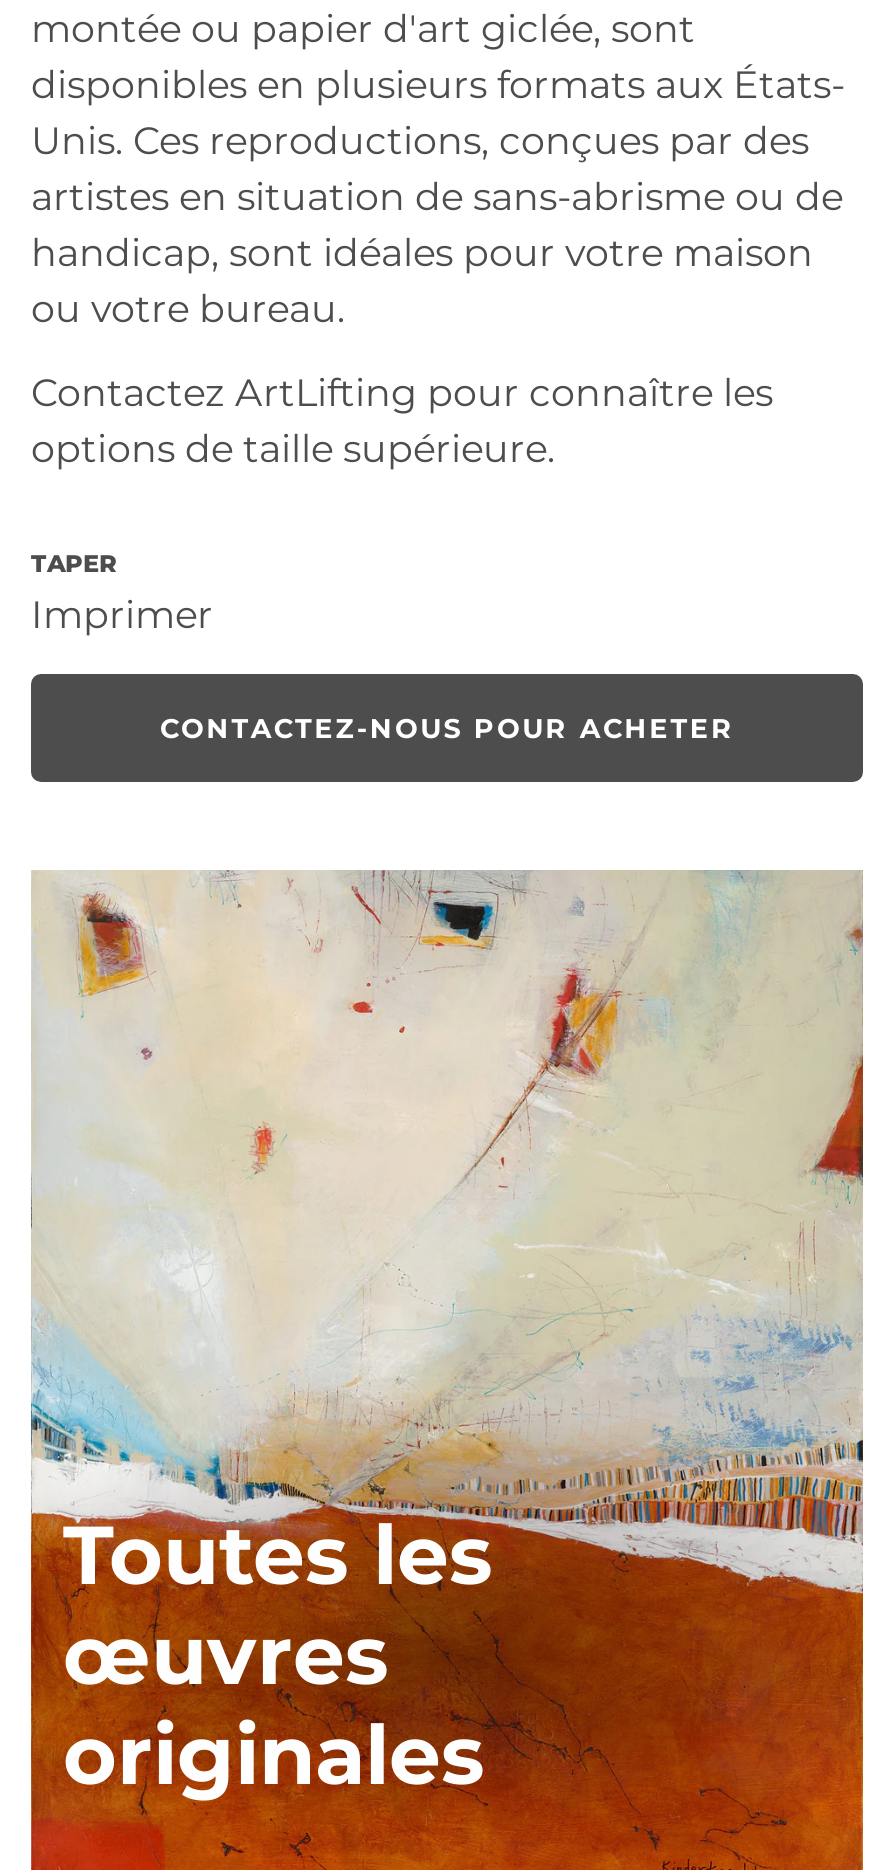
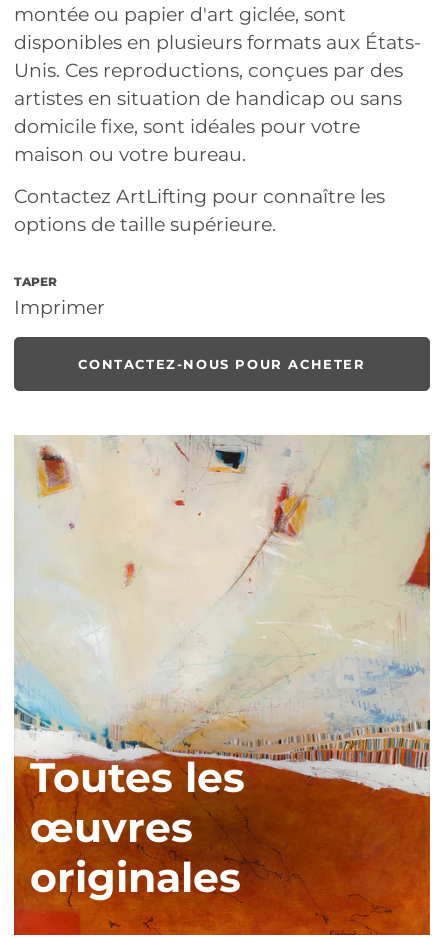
- artistes en situation de sans-abrisme ou de
- handicap, sont idéales pour votre maison
- ou votre bureau.
+ artistes en situation de handicap ou sans
+ domicile fixe, sont idéales pour votre
+ maison ou votre bureau.
